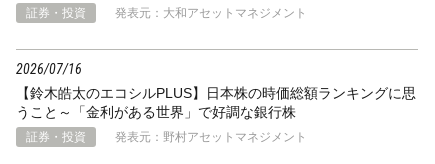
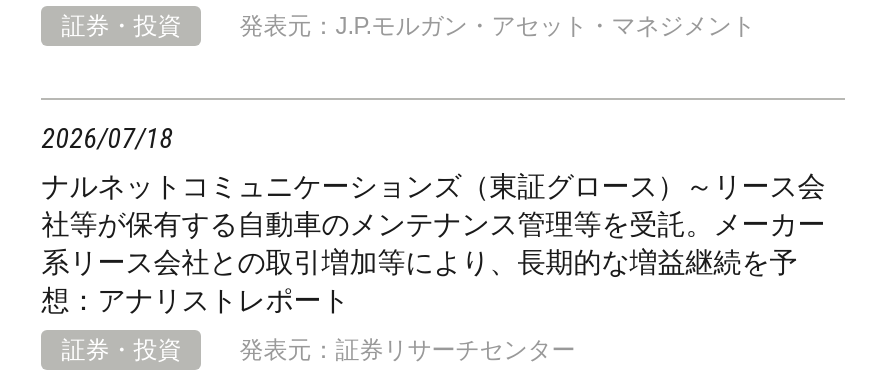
- 発表元：大和アセットマネジメント
+ 発表元：J.P.モルガン・アセット・マネジメント

- 2026 07 16
+ 2026 07 18

- 【鈴木皓太のエコシルPLUS】日本株の時価総額ランキングに思
- うこと～「金利がある世界」で好調な銀行株
+ ナルネットコミュニケーションズ（東証グロース）～リース会
+ 社等が保有する自動車のメンテナンス管理等を受託。メーカー
+ 系リース会社との取引増加等により、長期的な増益継続を予
+ 想：アナリストレポート

- 発表元：野村アセットマネジメント
+ 発表元：証券リサーチセンター
